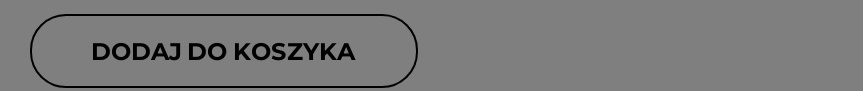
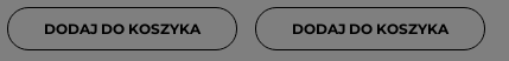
+ DODAJ DO KOSZYKA
